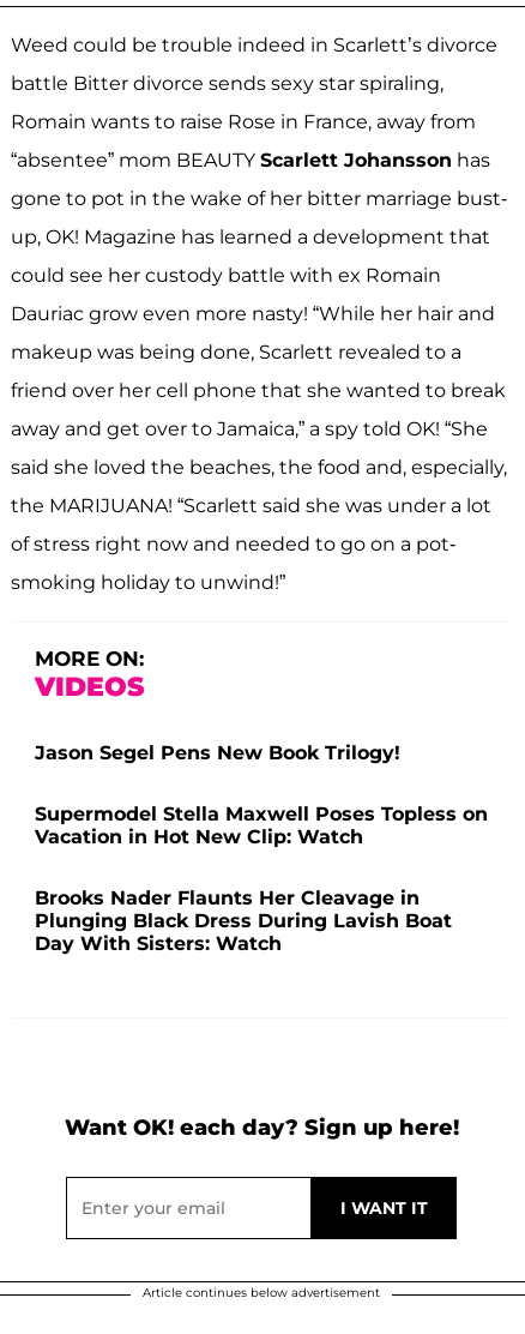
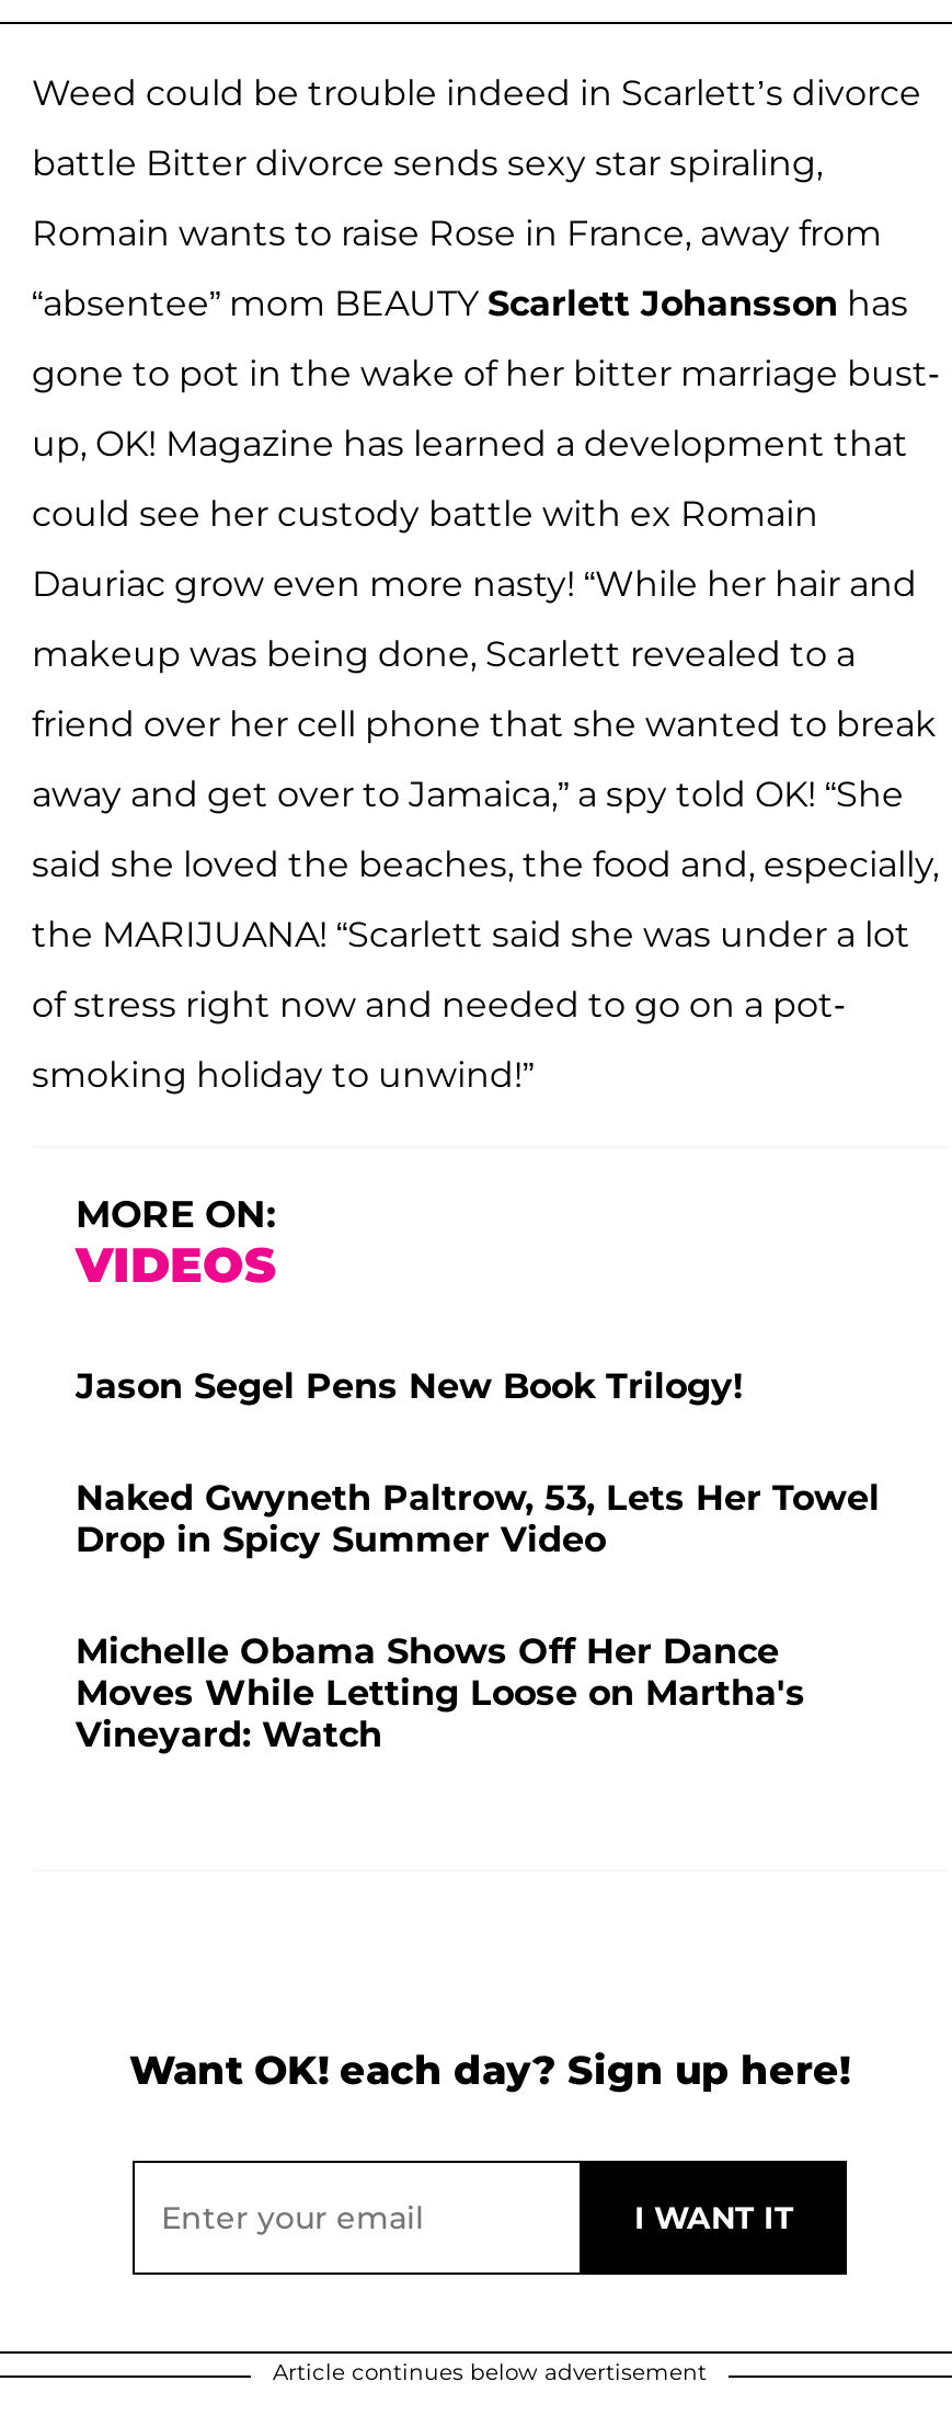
- Supermodel Stella Maxwell Poses Topless on
- Vacation in Hot New Clip: Watch
+ Naked Gwyneth Paltrow, 53, Lets Her Towel
+ Drop in Spicy Summer Video

- Brooks Nader Flaunts Her Cleavage in
- Plunging Black Dress During Lavish Boat
- Day With Sisters: Watch
+ Michelle Obama Shows Off Her Dance
+ Moves While Letting Loose on Martha's
+ Vineyard: Watch
